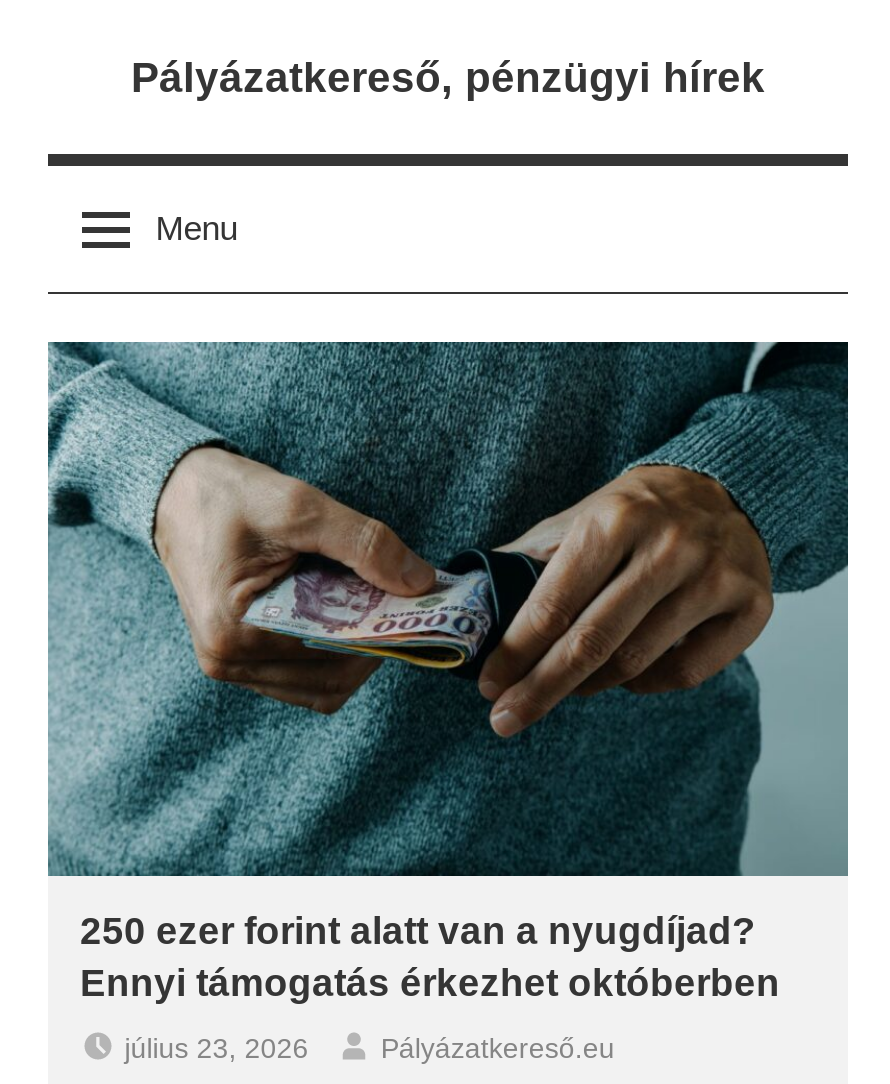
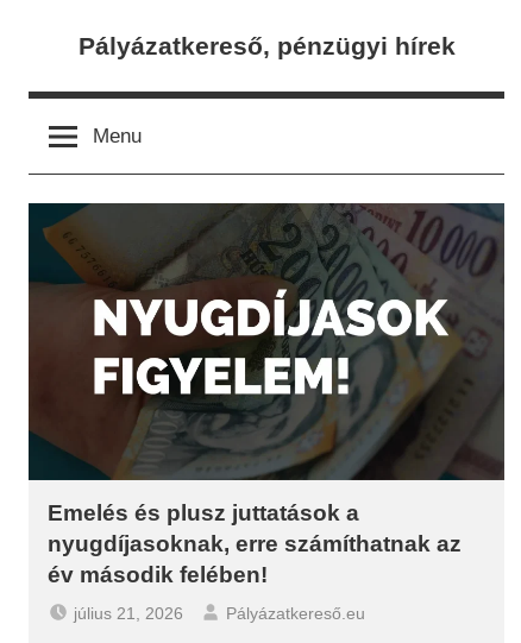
- [image]
- 250 ezer forint alatt van a nyugdíjad?
- Ennyi támogatás érkezhet októberben
+ [image]
+ Emelés és plusz juttatások a
+ nyugdíjasoknak, erre számíthatnak az
+ év második felében!

- július 23, 2026
+ július 21, 2026
